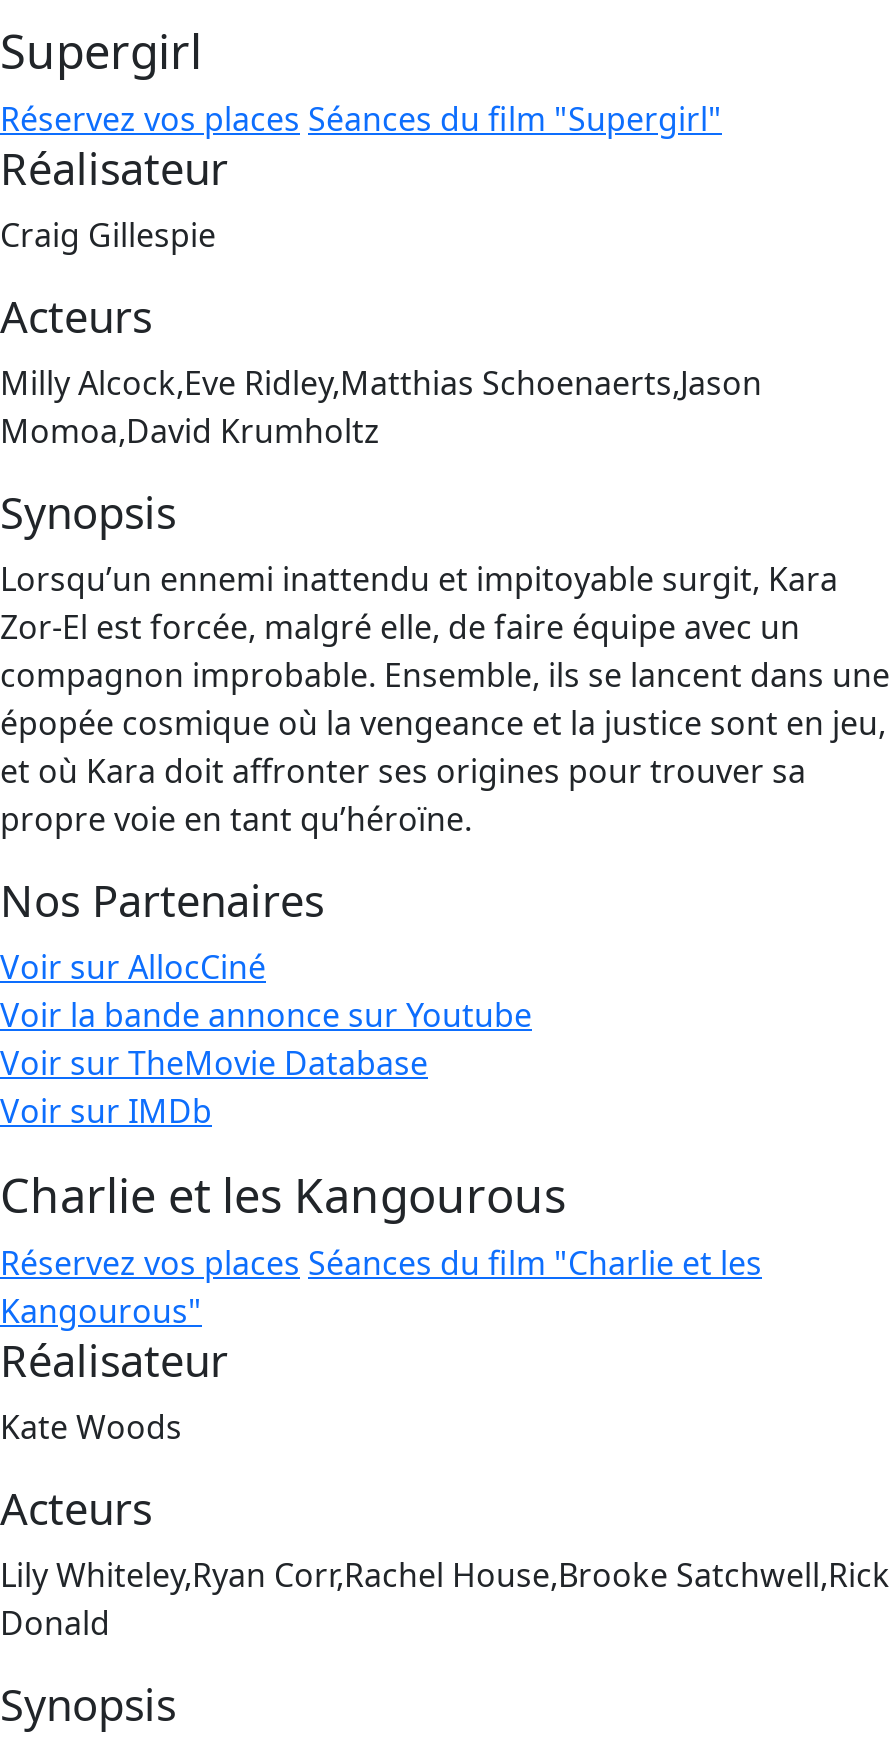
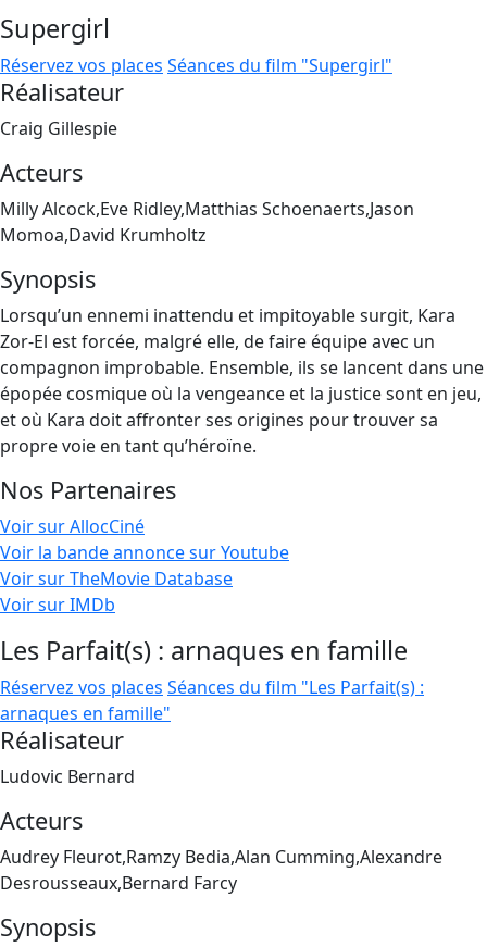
- Charlie et les Kangourous
- Réservez vos places Séances du film "Charlie et les
- Kangourous"
+ Les Parfait(s) : arnaques en famille
+ Réservez vos places Séances du film "Les Parfait(s) :
+ arnaques en famille"

- Kate Woods
+ Ludovic Bernard

- Lily Whiteley,Ryan Corr,Rachel House,Brooke Satchwell,Rick
- Donald
+ Audrey Fleurot,Ramzy Bedia,Alan Cumming,Alexandre
+ Desrousseaux,Bernard Farcy
